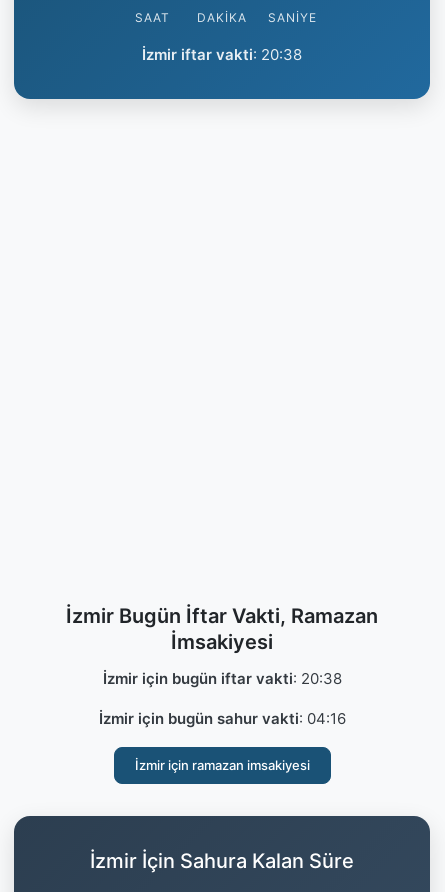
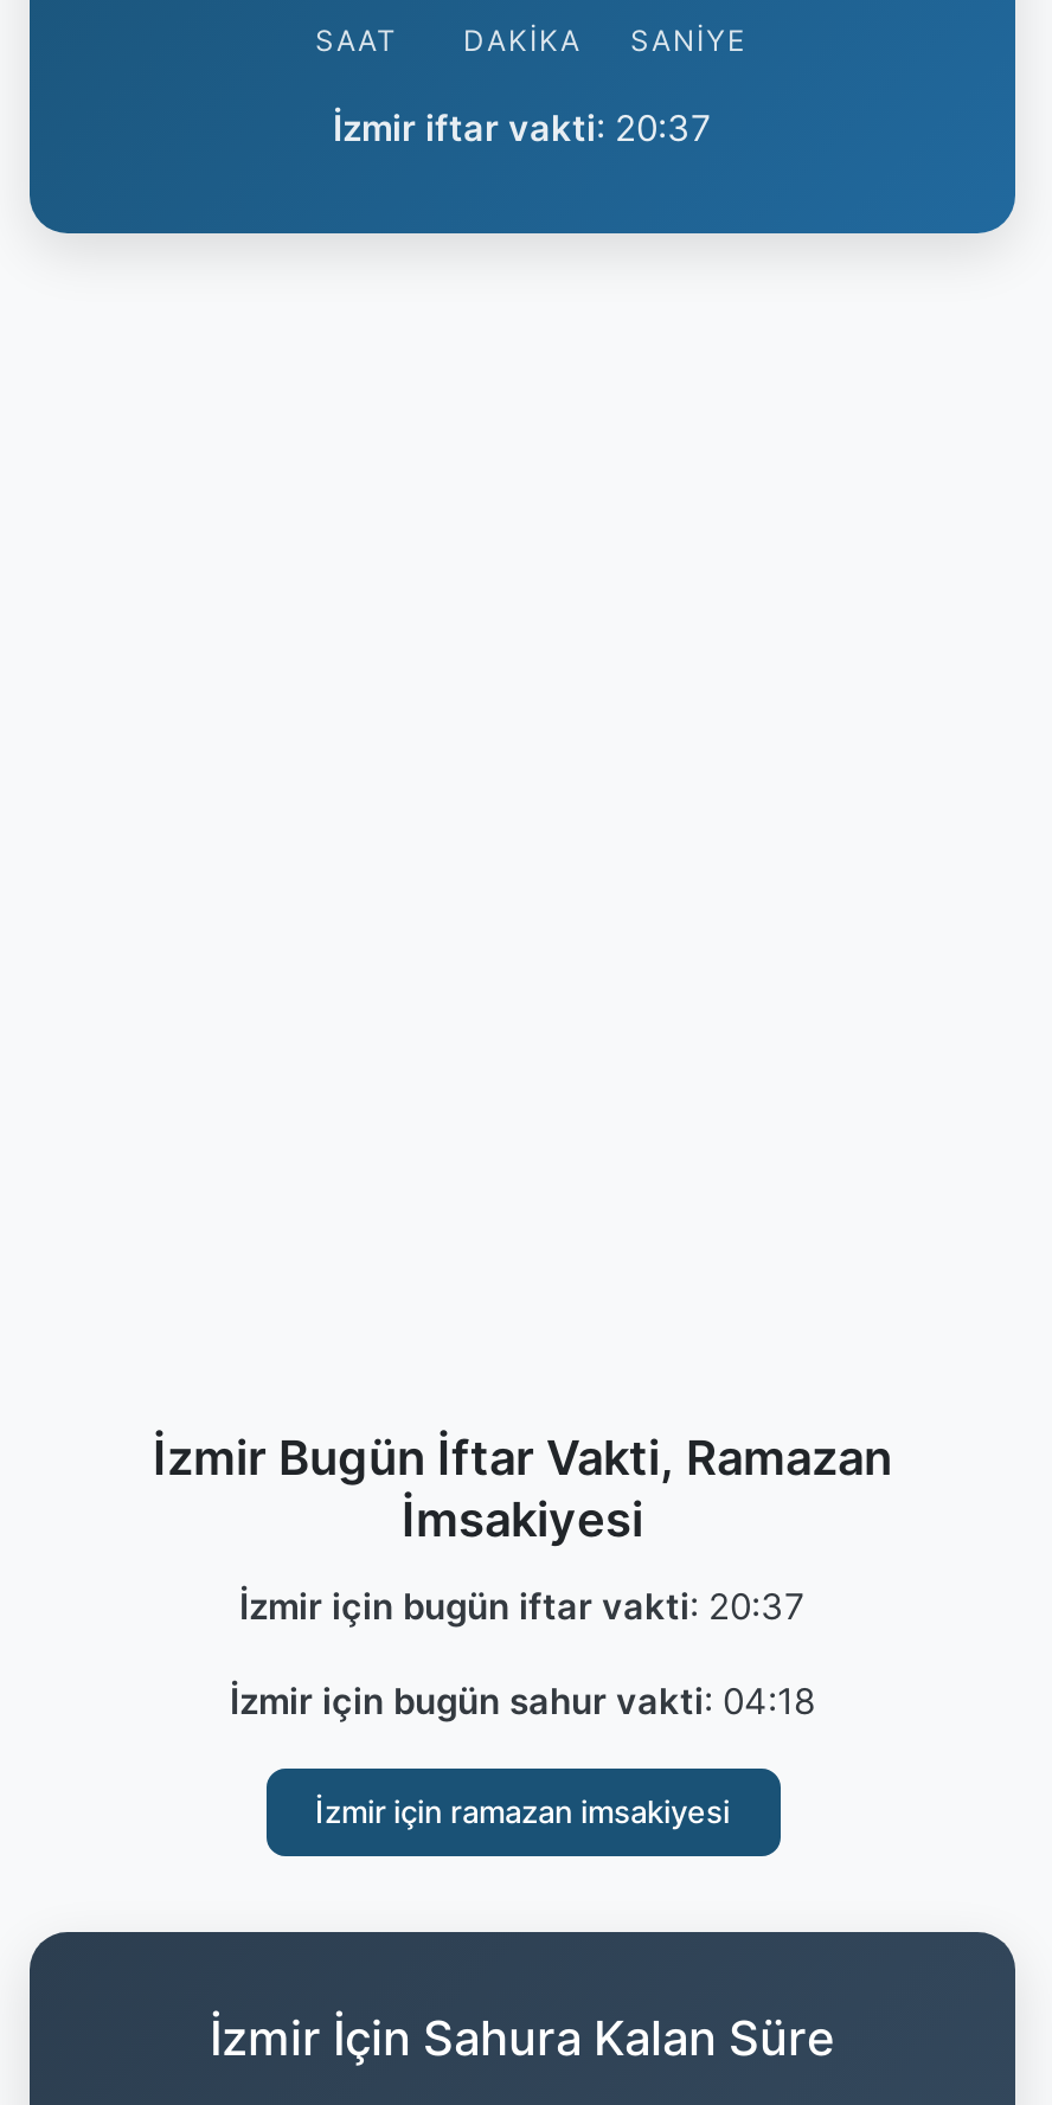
- İzmir iftar vakti: 20:38
+ İzmir iftar vakti: 20:37

- İzmir için bugün iftar vakti: 20:38
+ İzmir için bugün iftar vakti: 20:37

- İzmir için bugün sahur vakti: 04:16
+ İzmir için bugün sahur vakti: 04:18
